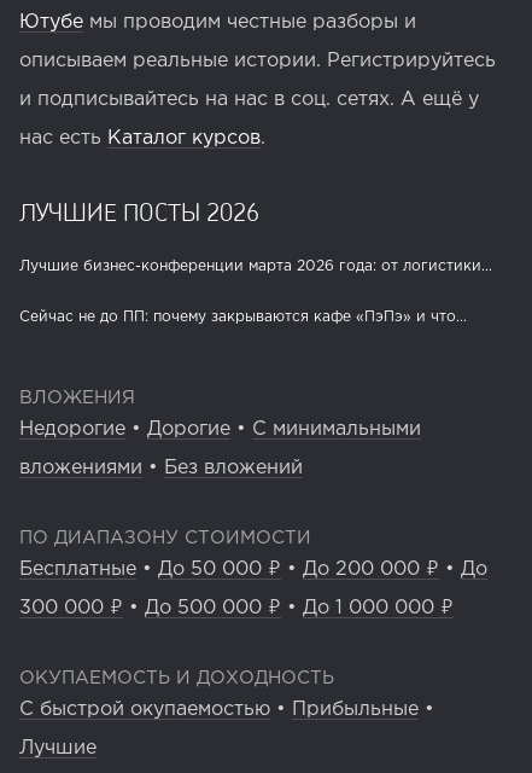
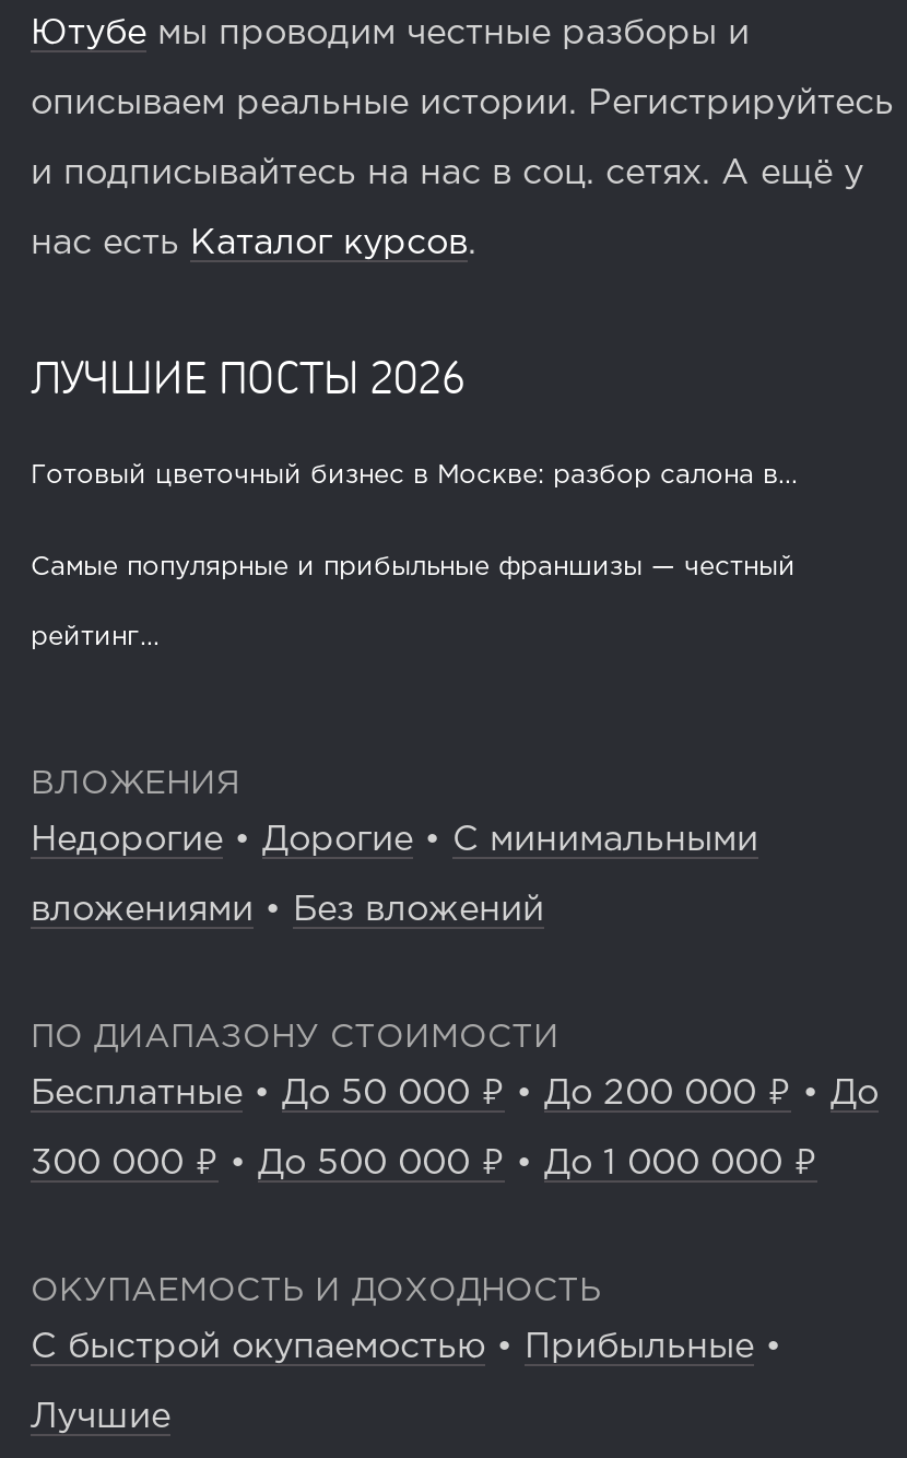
- Лучшие бизнес-конференции марта 2026 года: от логистики...
+ Готовый цветочный бизнес в Москве: разбор салона в...

- Сейчас не до ПП: почему закрываются кафе «ПэПэ» и что...
+ Самые популярные и прибыльные франшизы — честный
+ рейтинг...
